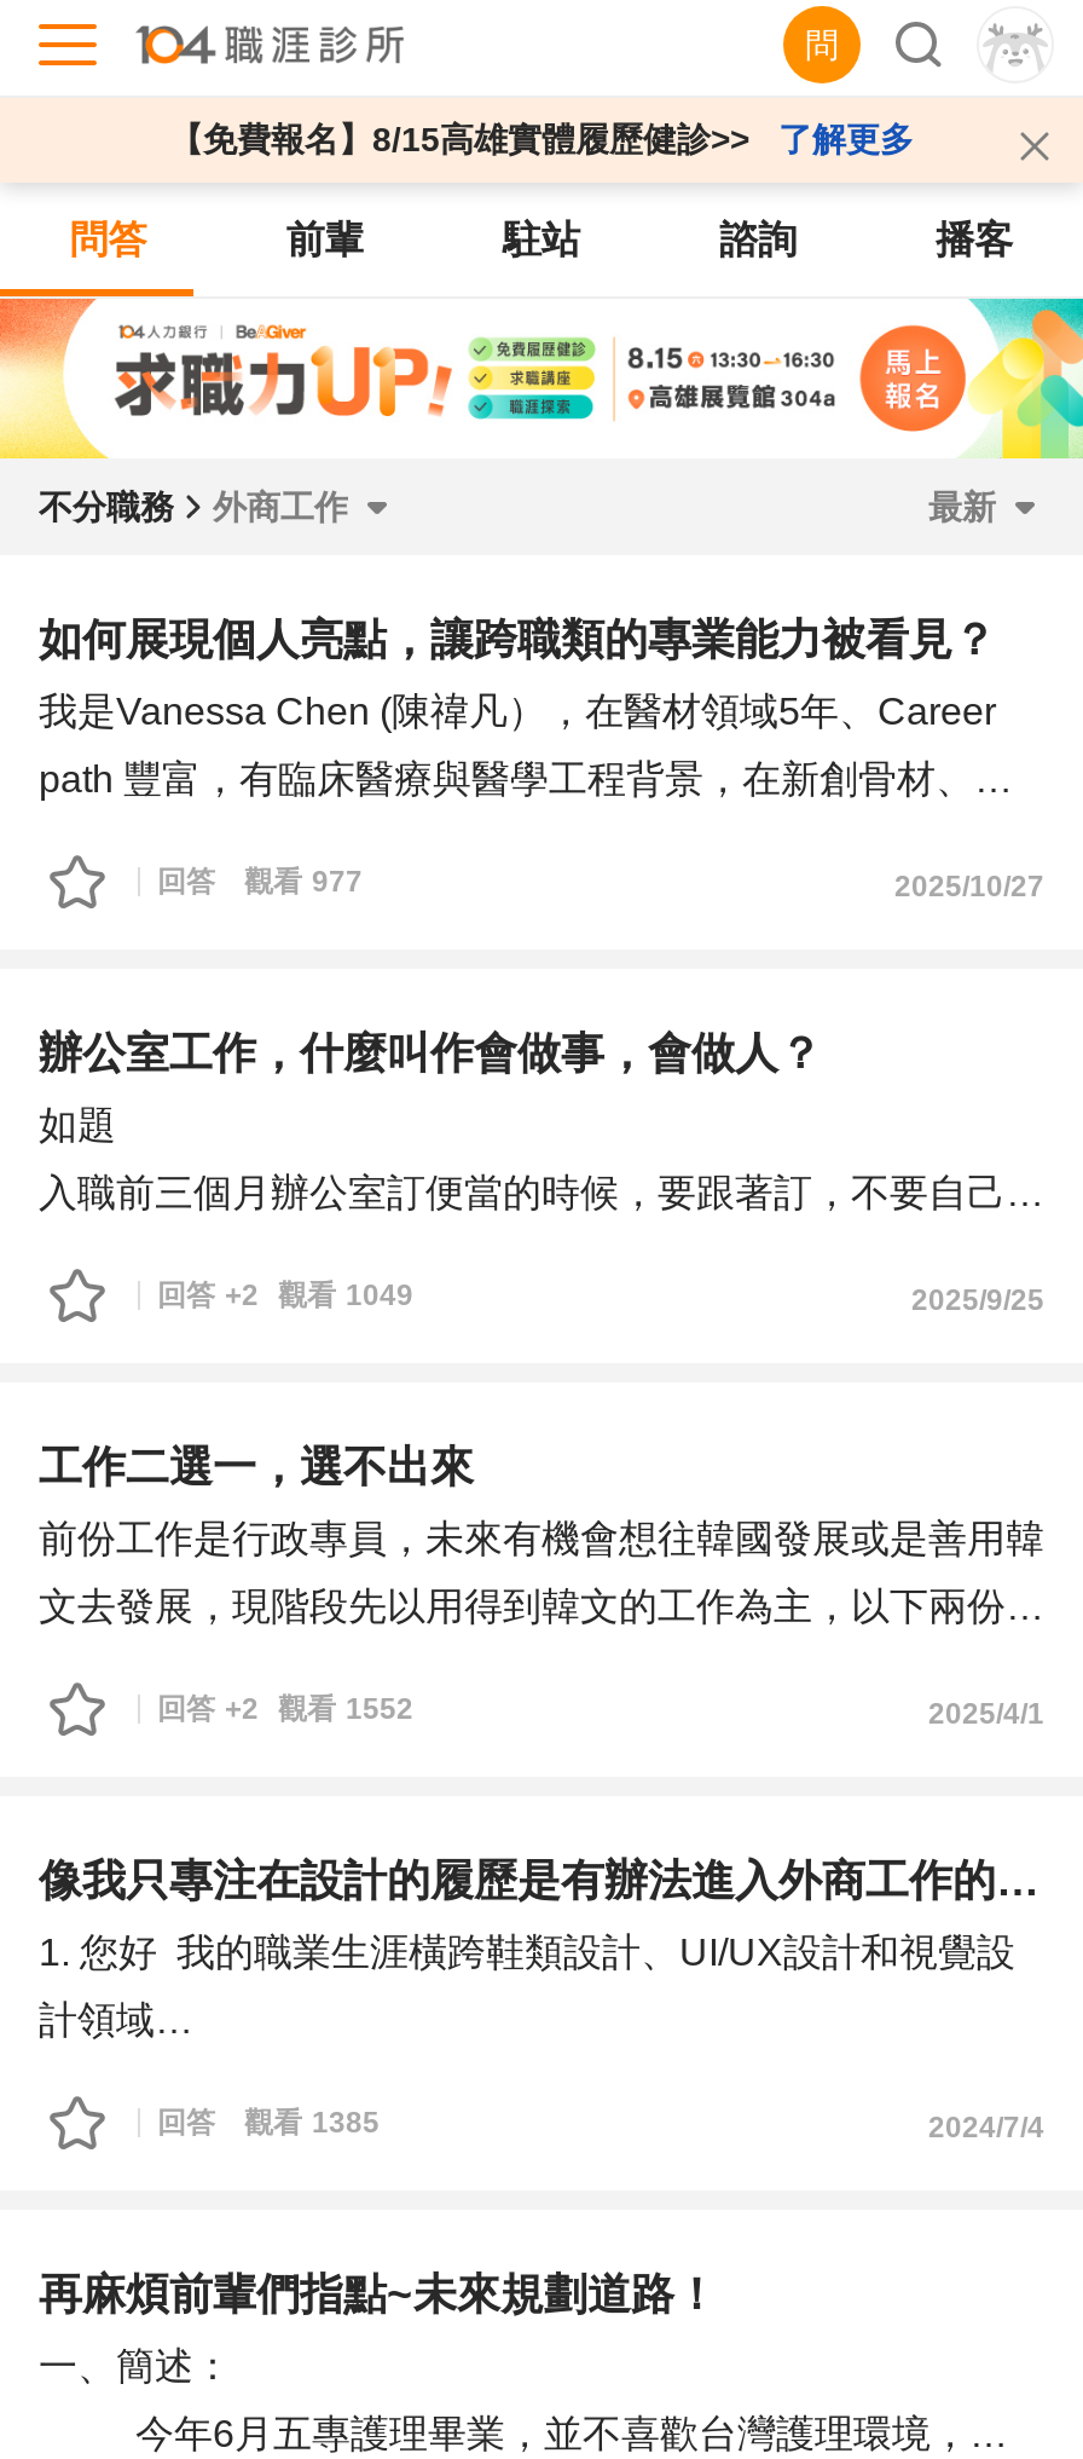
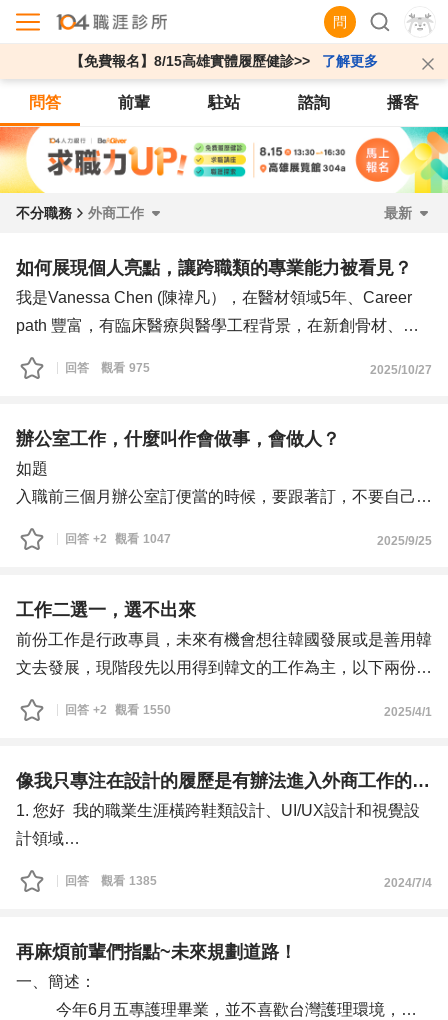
- 回答 觀看 977
+ 回答 觀看 975

- 回答 +2 觀看 1049
+ 回答 +2 觀看 1047

- 回答 +2 觀看 1552
+ 回答 +2 觀看 1550
